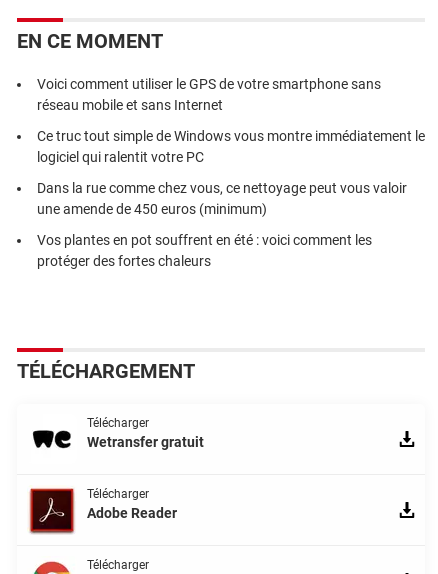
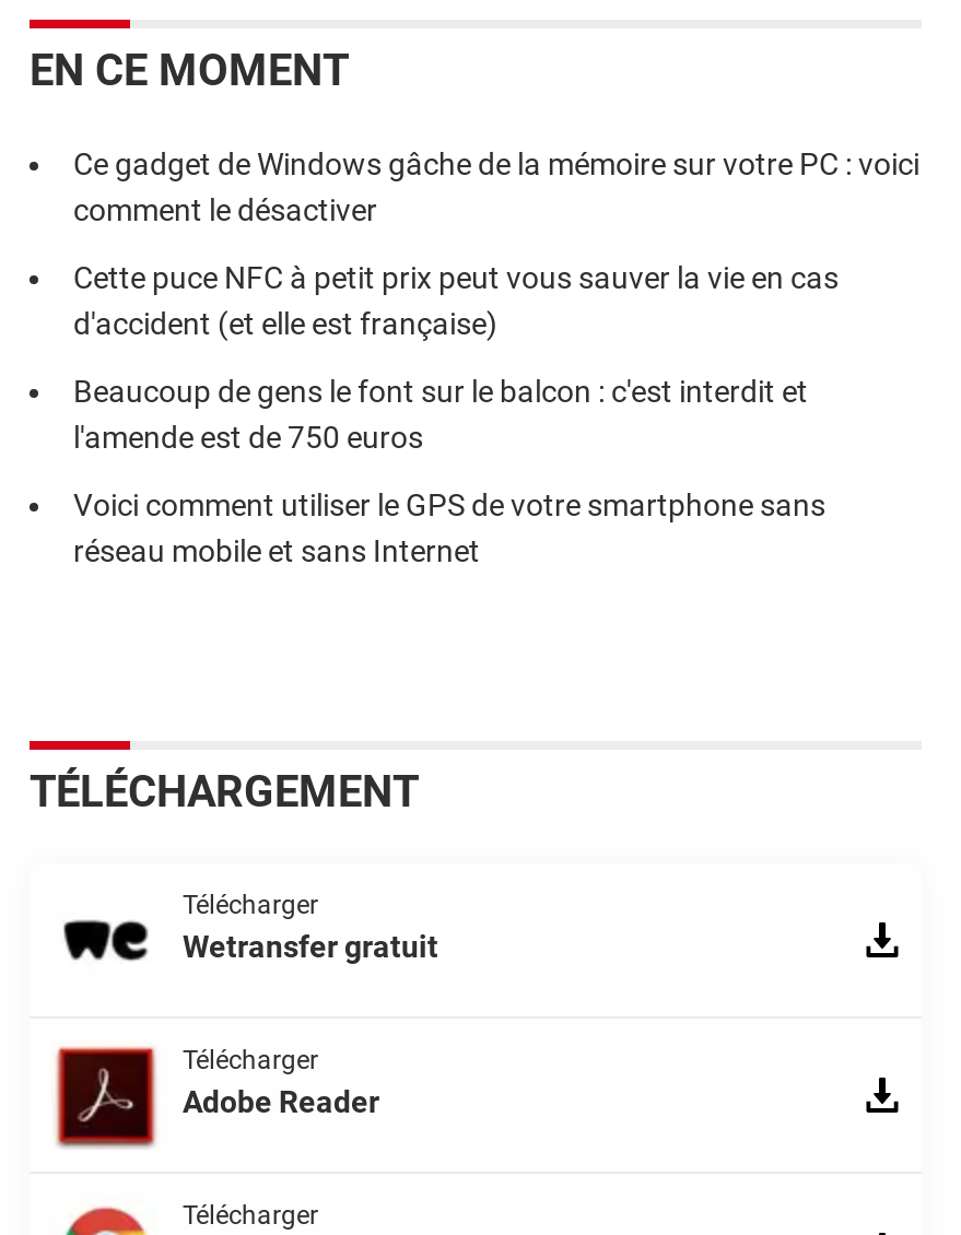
+ Ce gadget de Windows gâche de la mémoire sur votre PC : voici
+ comment le désactiver
+ Cette puce NFC à petit prix peut vous sauver la vie en cas
+ d'accident (et elle est française)
+ Beaucoup de gens le font sur le balcon : c'est interdit et
+ l'amende est de 750 euros

moved down: Voici comment utiliser le GPS de votre smartphone sans | réseau mobile et sans Internet

- Ce truc tout simple de Windows vous montre immédiatement le
- logiciel qui ralentit votre PC
- Dans la rue comme chez vous, ce nettoyage peut vous valoir
- une amende de 450 euros (minimum)
- Vos plantes en pot souffrent en été : voici comment les
- protéger des fortes chaleurs
